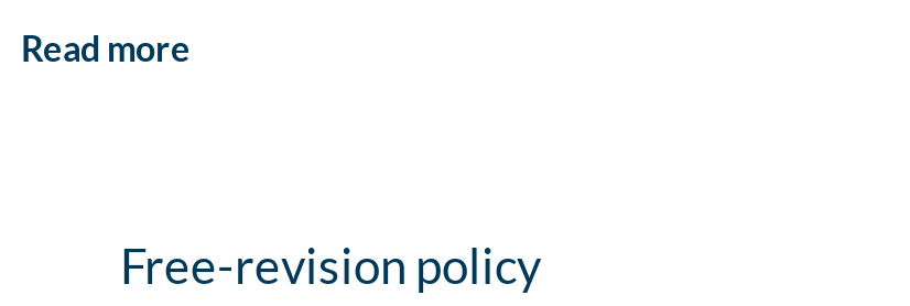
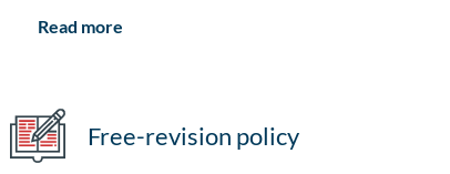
+ [image]
